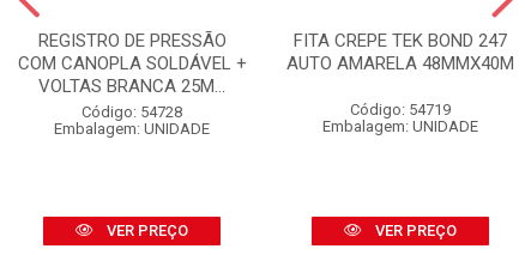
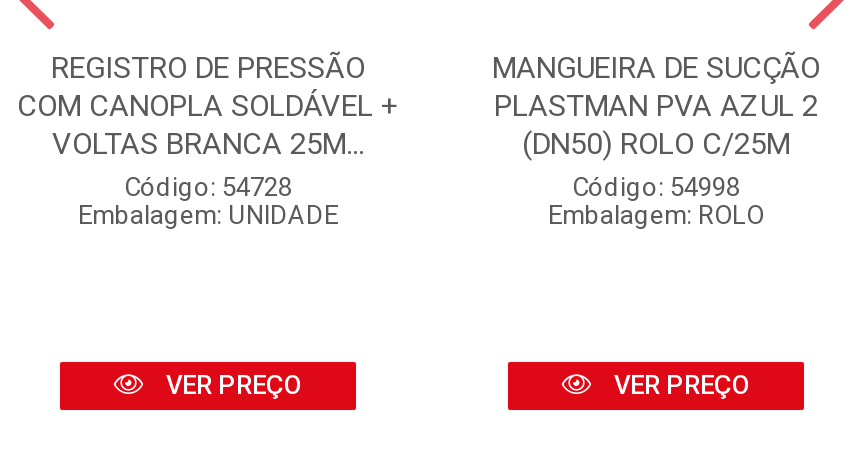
- FITA CREPE TEK BOND 247
- AUTO AMARELA 48MMX40M
- Código: 54719
- Embalagem: UNIDADE
+ MANGUEIRA DE SUCÇÃO
+ PLASTMAN PVA AZUL 2
+ (DN50) ROLO C/25M
+ Código: 54998
+ Embalagem: ROLO
